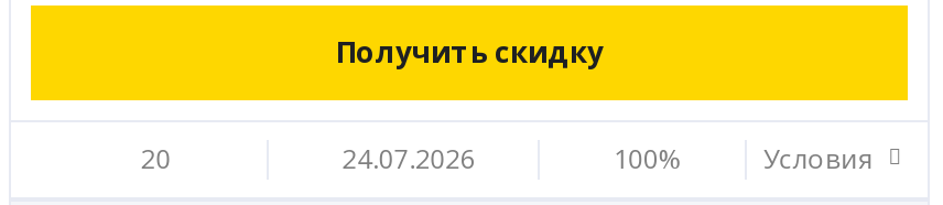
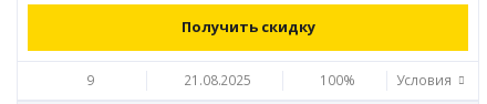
- 20
+ 9

- 24.07.2026
+ 21.08.2025
